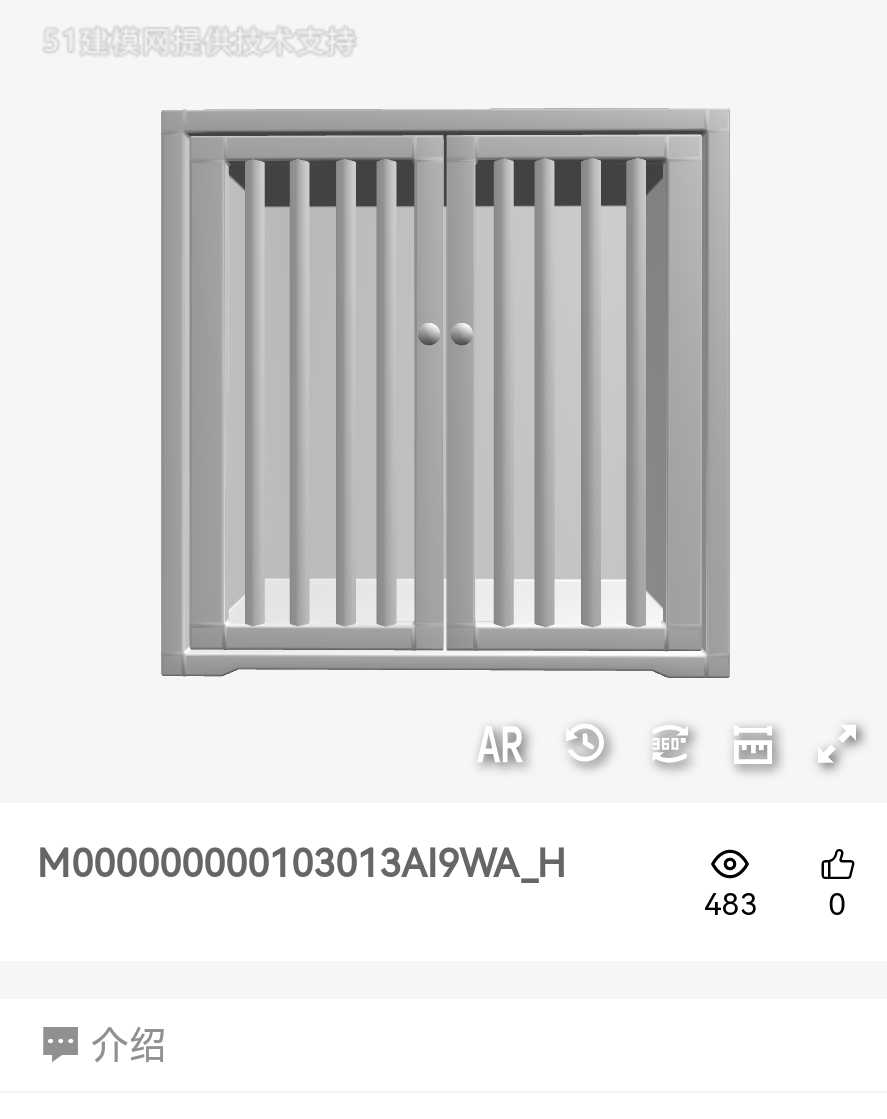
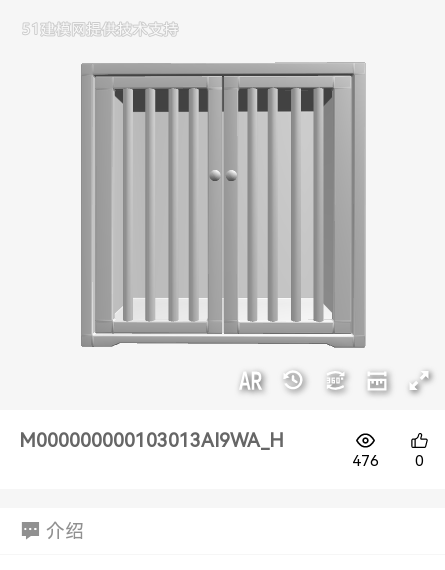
- 483 0
+ 476 0
